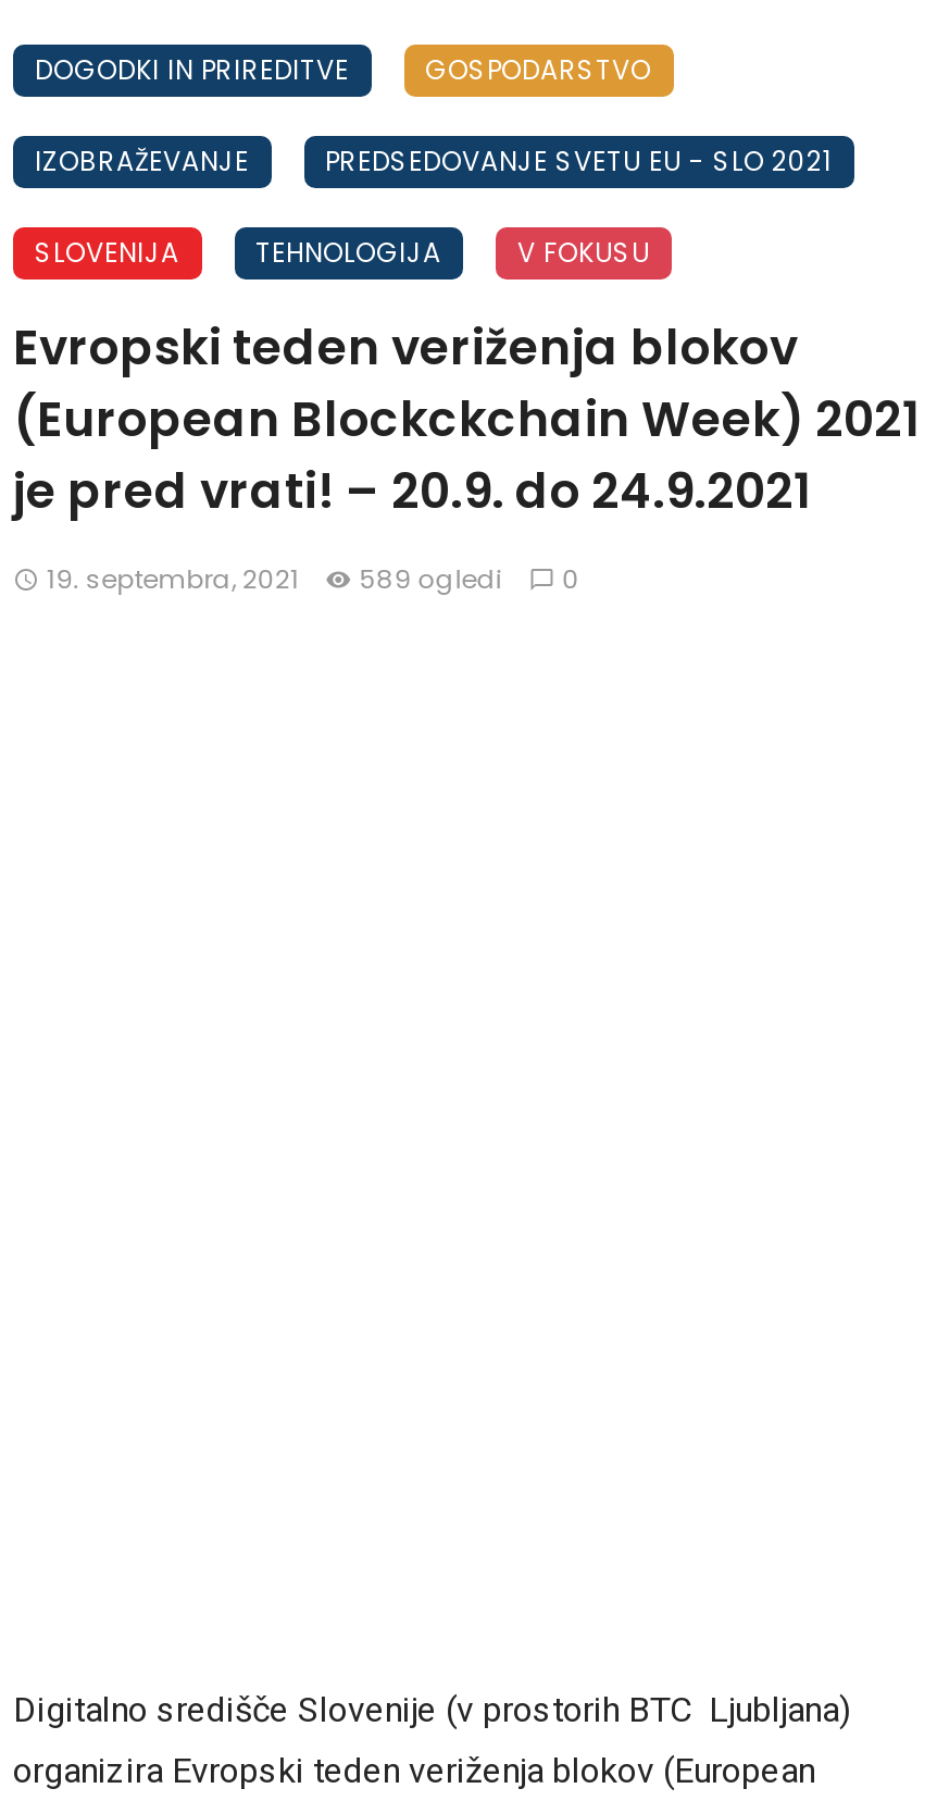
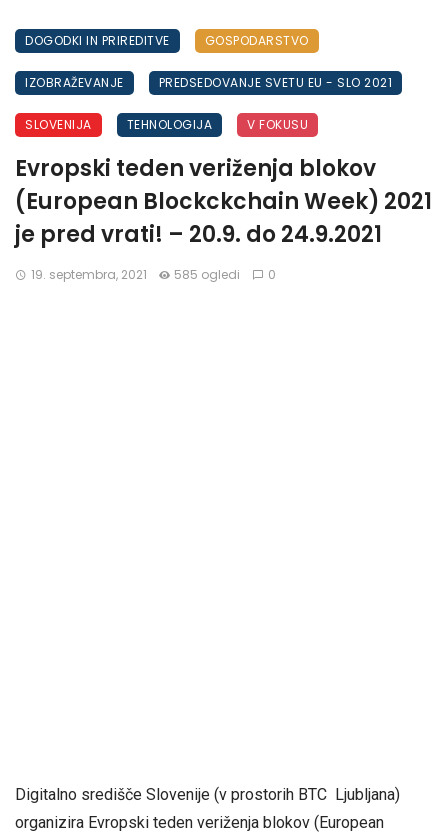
- 19. septembra, 2021 589 ogledi 0
+ 19. septembra, 2021 585 ogledi 0
